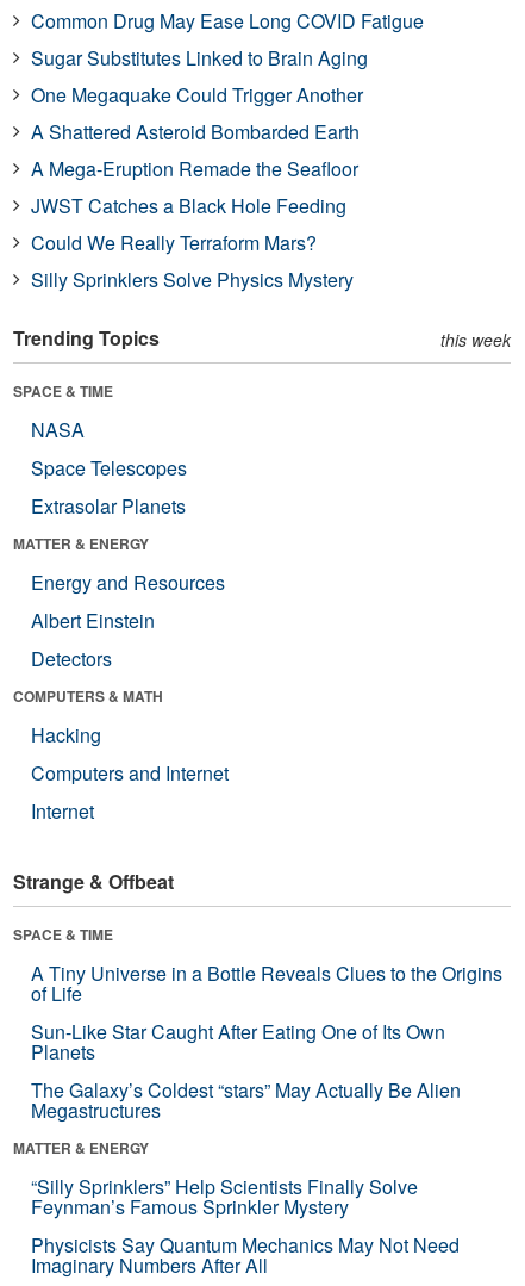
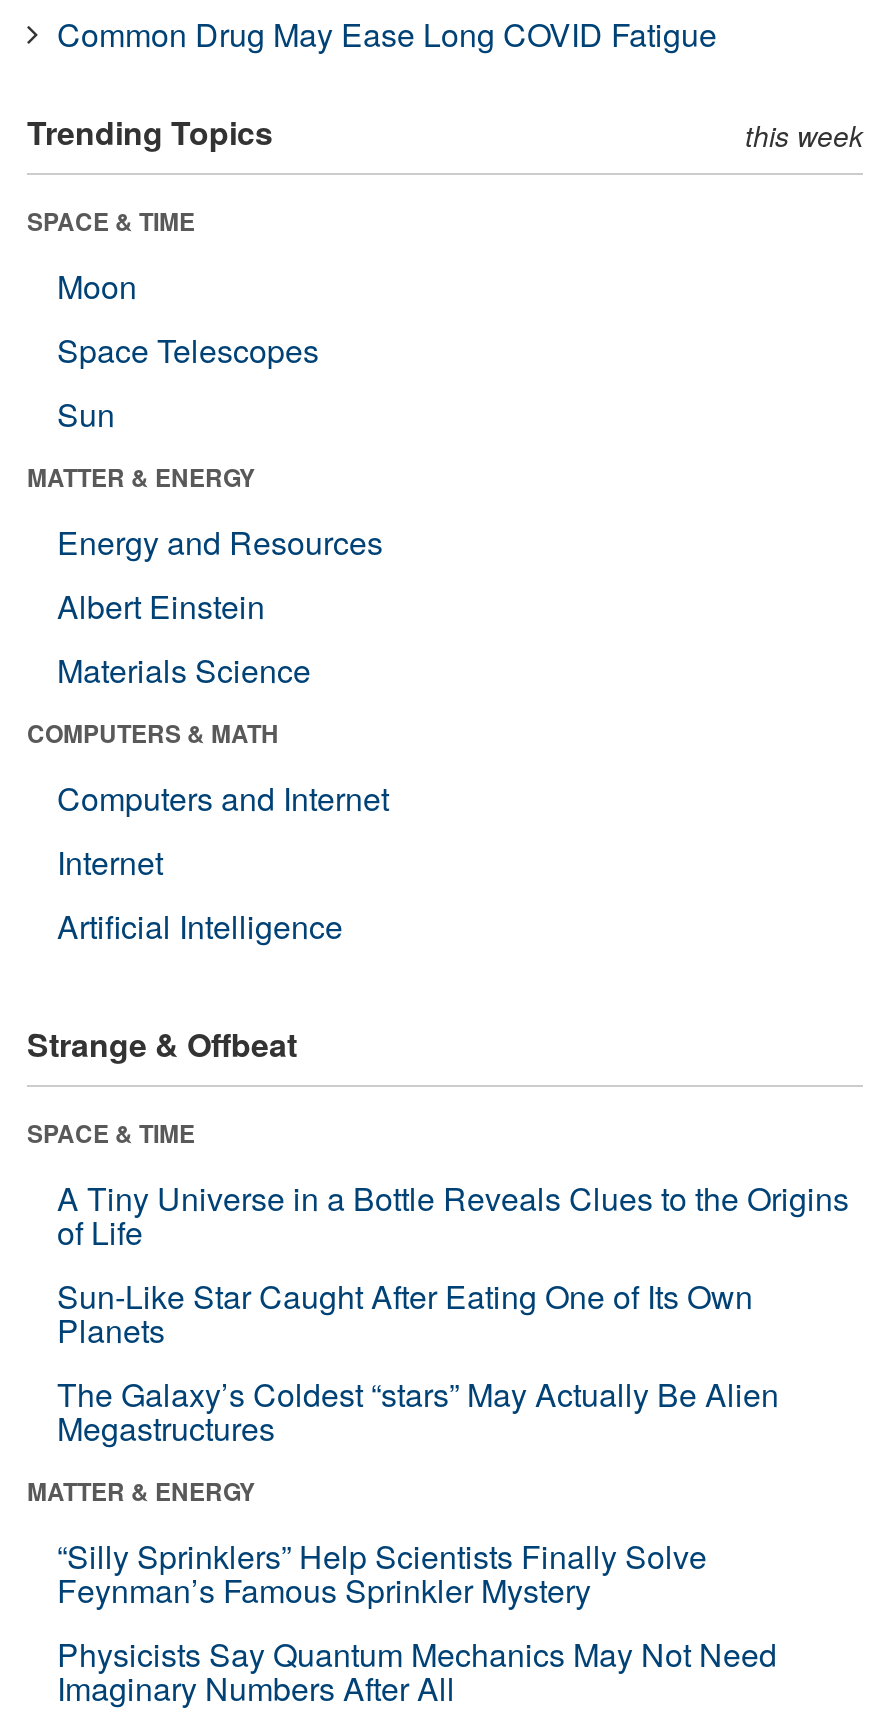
- Sugar Substitutes Linked to Brain Aging
- One Megaquake Could Trigger Another
- A Shattered Asteroid Bombarded Earth
- A Mega-Eruption Remade the Seafloor
- JWST Catches a Black Hole Feeding
- Could We Really Terraform Mars?
- Silly Sprinklers Solve Physics Mystery

- NASA
+ Moon

- Extrasolar Planets
+ Sun

- Detectors
+ Materials Science

- Hacking

moved up: Computers and Internet | Internet

+ Artificial Intelligence
